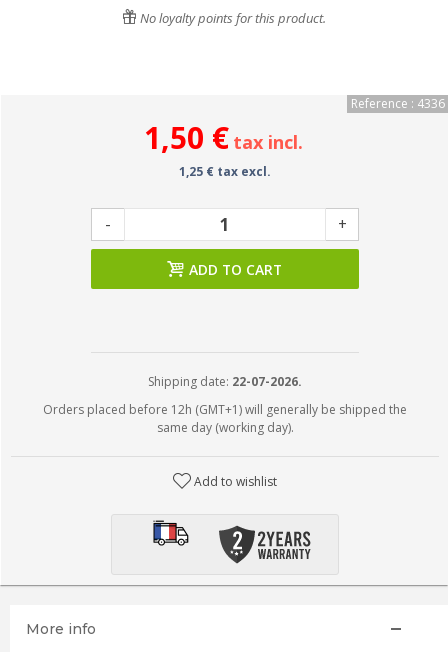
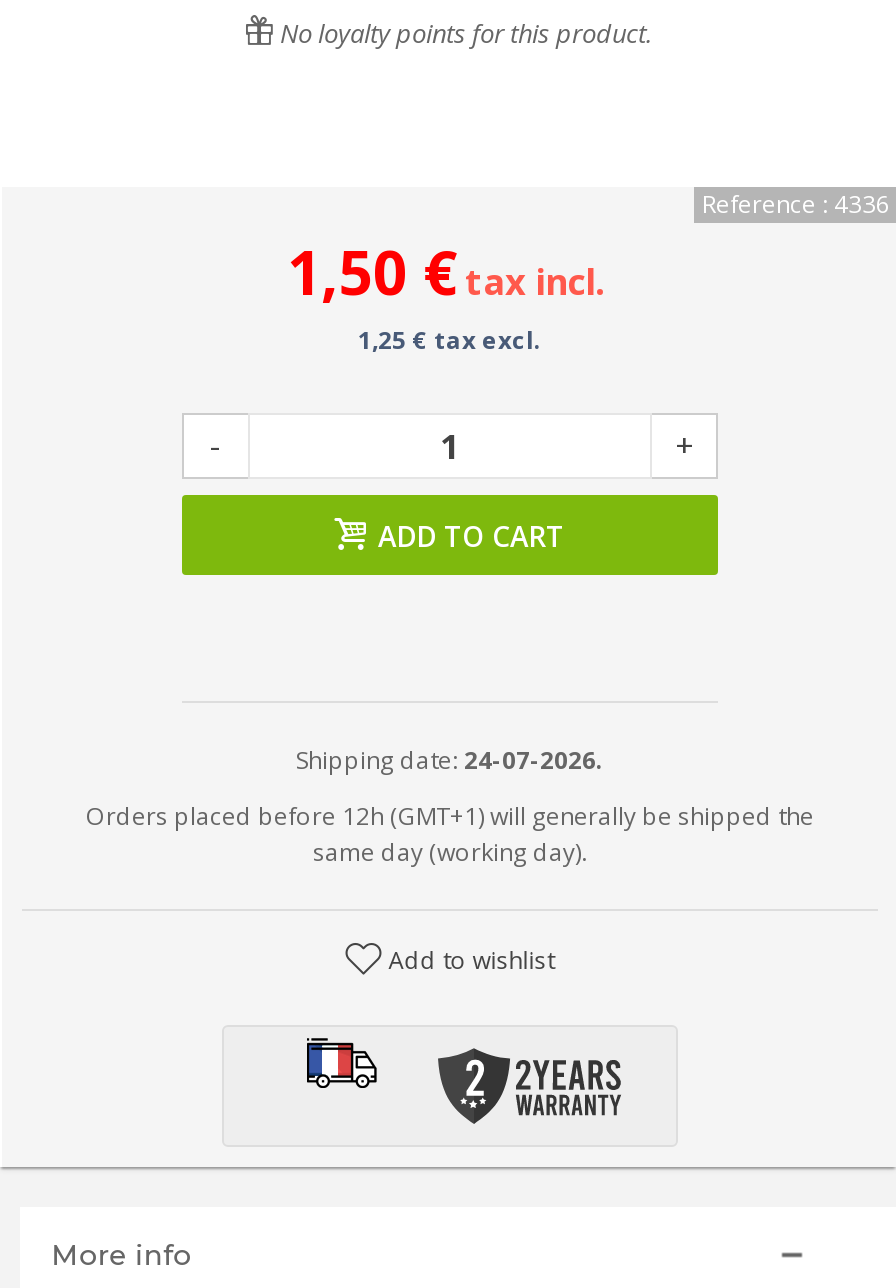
- Shipping date: 22-07-2026.
+ Shipping date: 24-07-2026.
